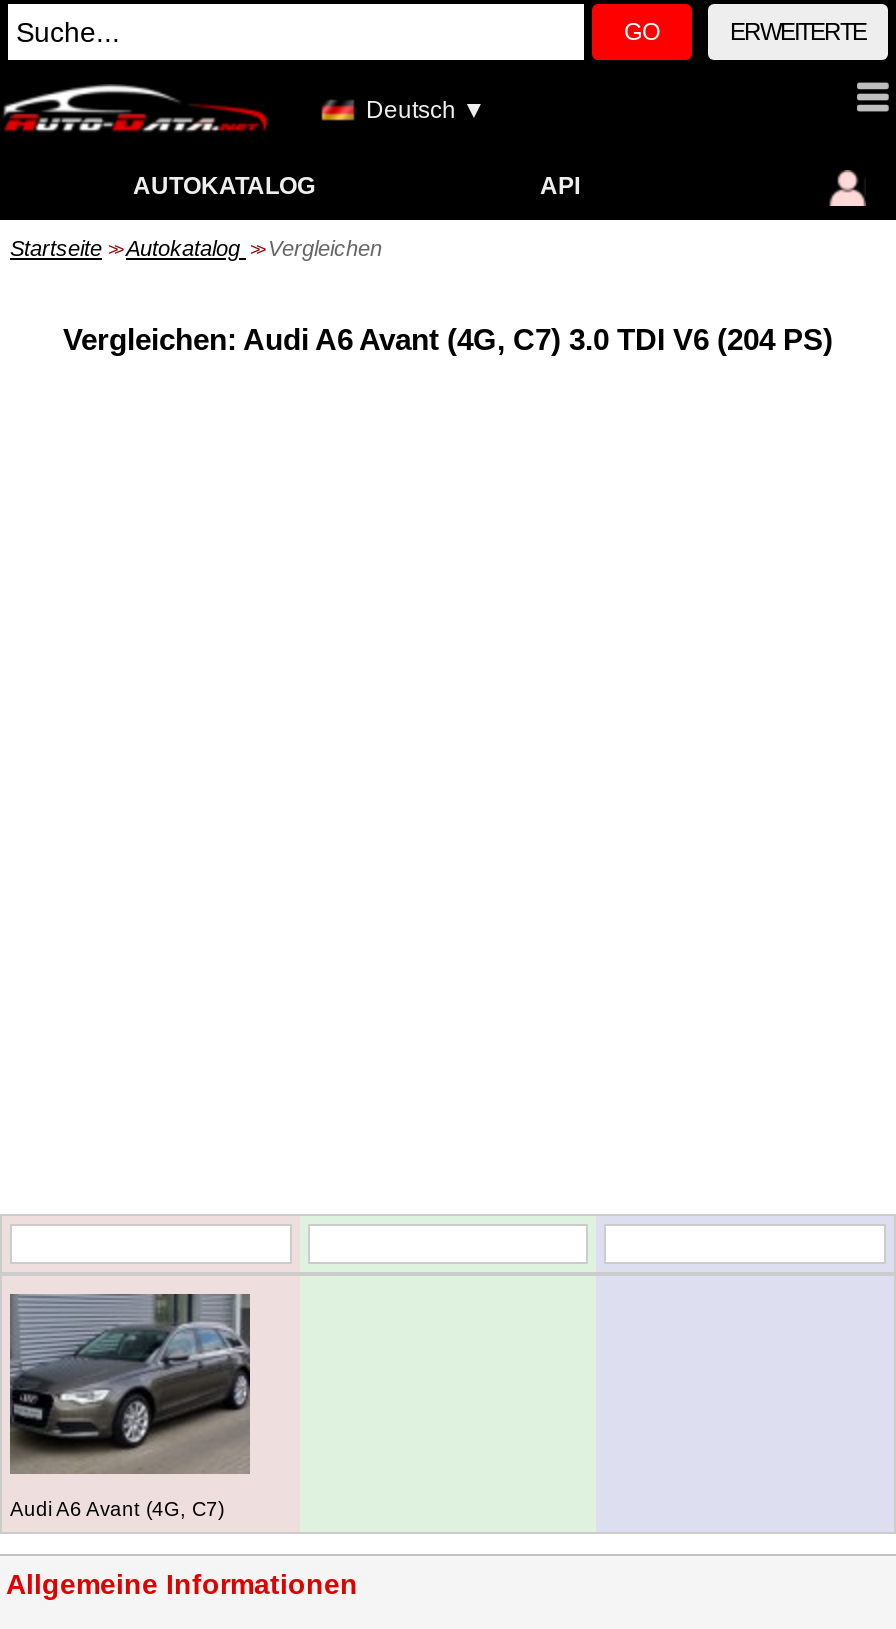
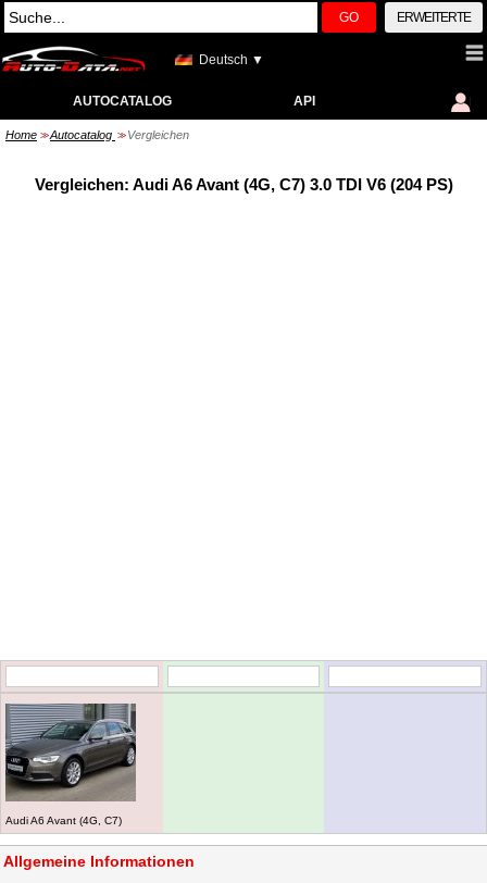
- AUTOKATALOG
+ AUTOCATALOG

- Startseite >> Autokatalog >> Vergleichen
+ Home >> Autocatalog >> Vergleichen
